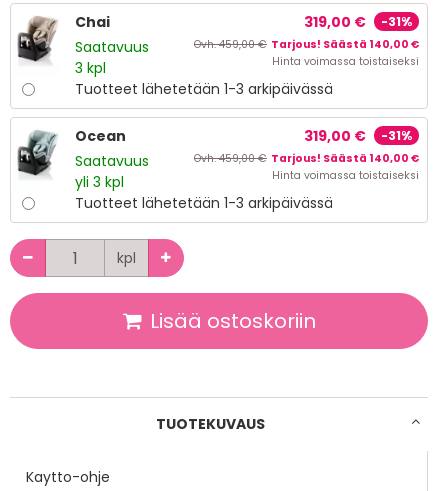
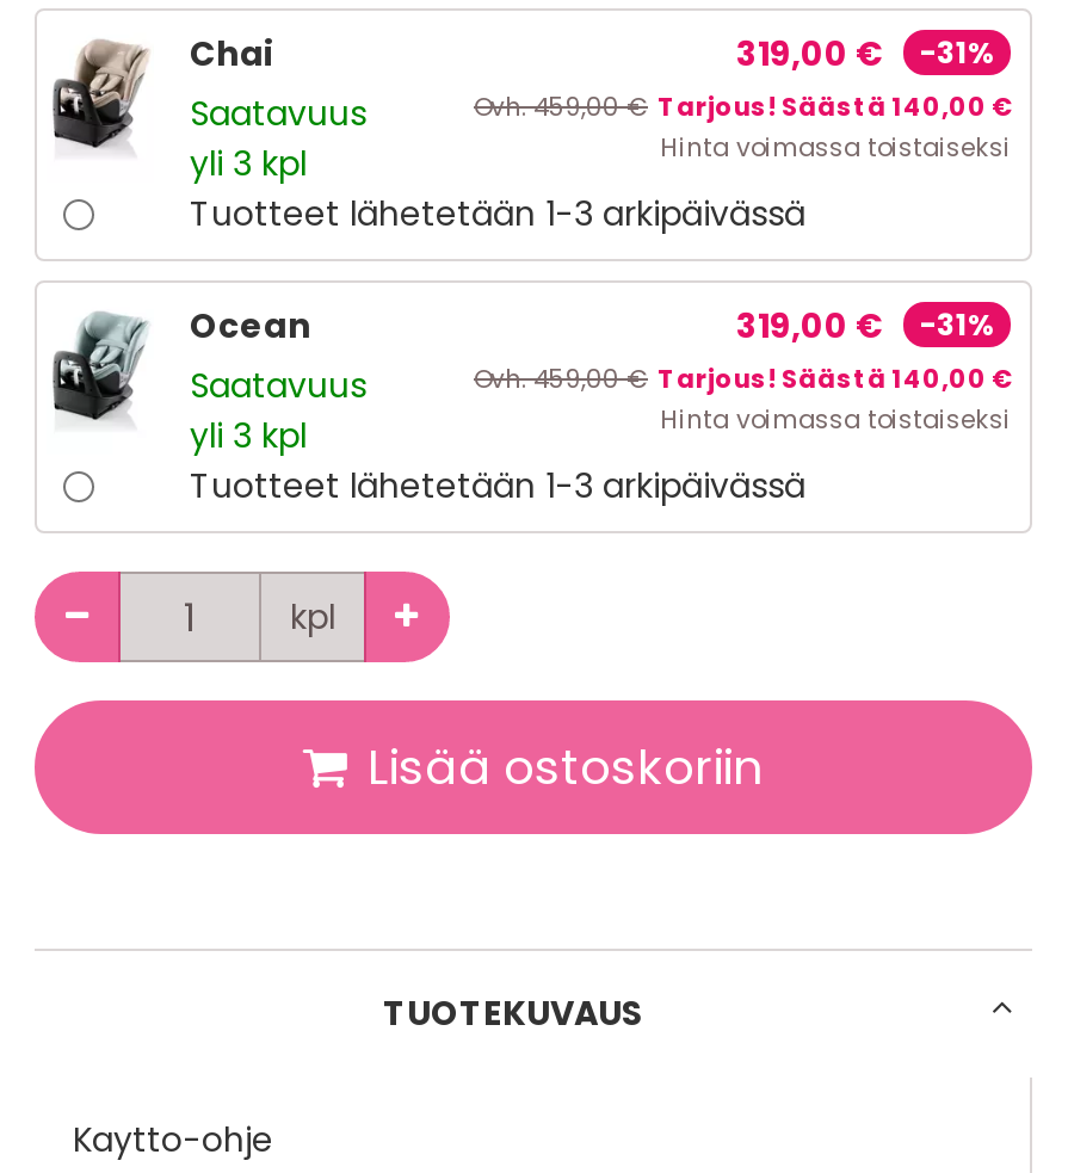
- 3 kpl
+ yli 3 kpl
